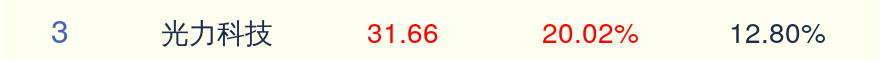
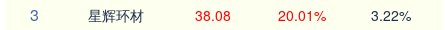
- 光力科技
- 31.66
- 20.02%
- 12.80%
+ 星辉环材
+ 38.08
+ 20.01%
+ 3.22%
